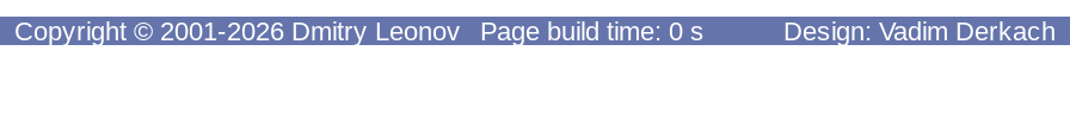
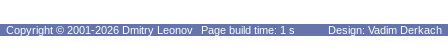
- Copyright © 2001-2026 Dmitry Leonov Page build time: 0 s
+ Copyright © 2001-2026 Dmitry Leonov Page build time: 1 s
